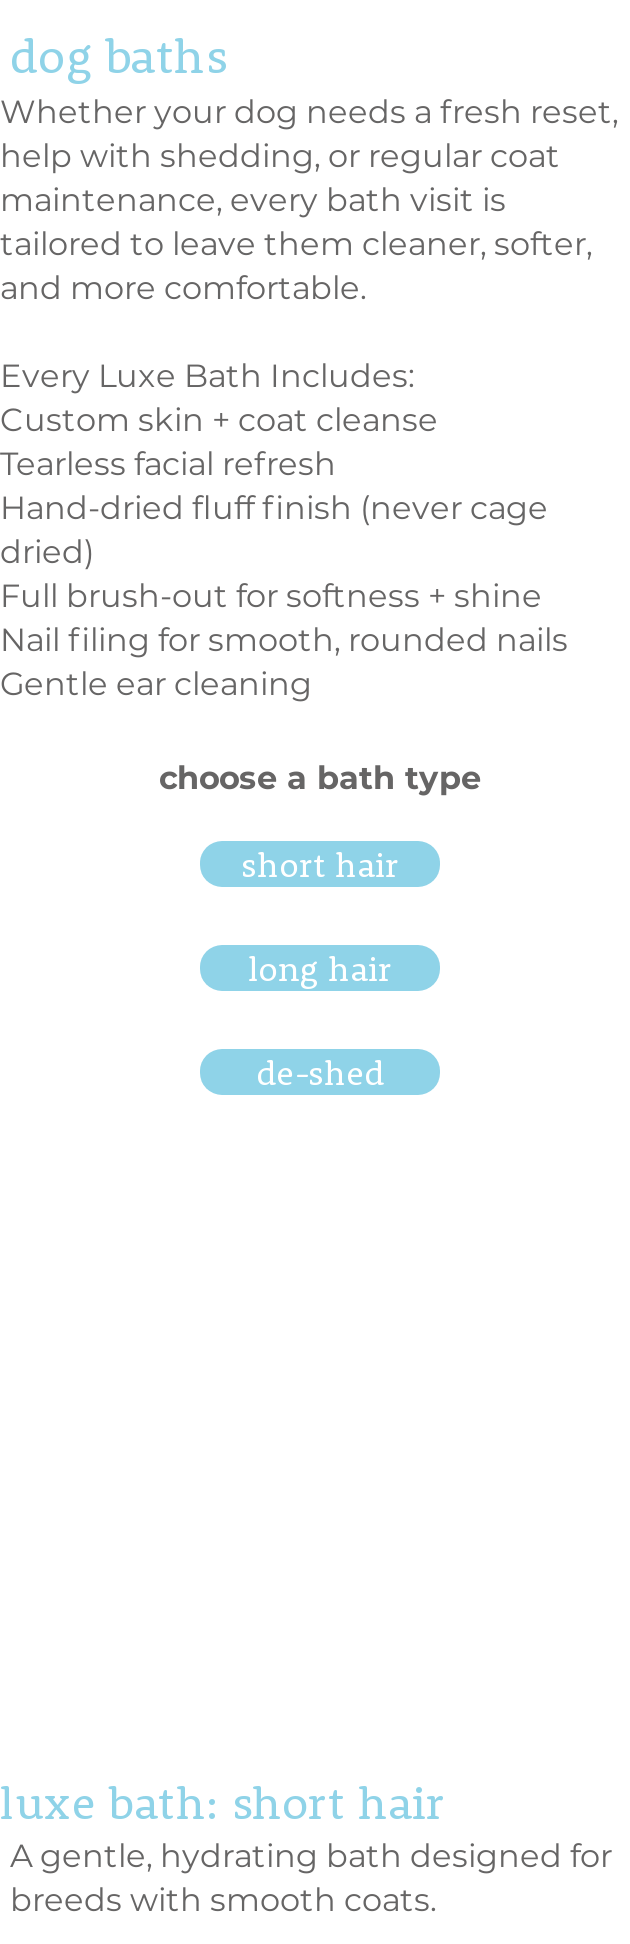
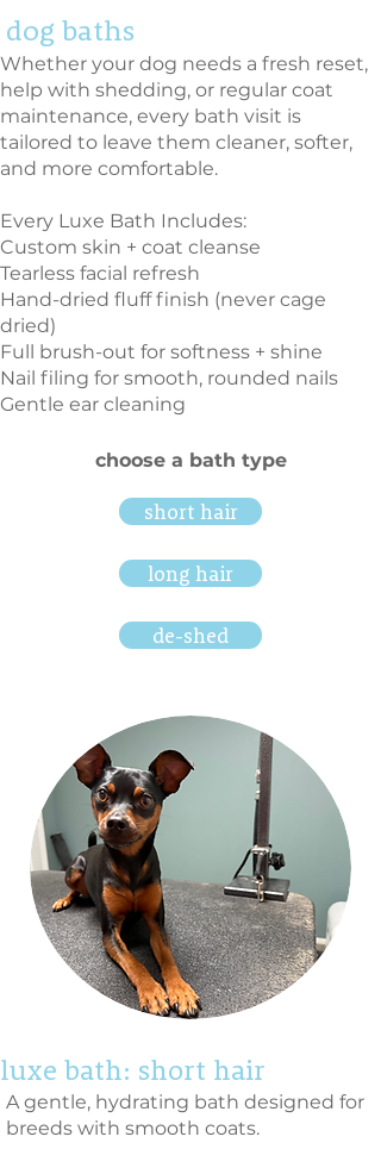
+ [image]
